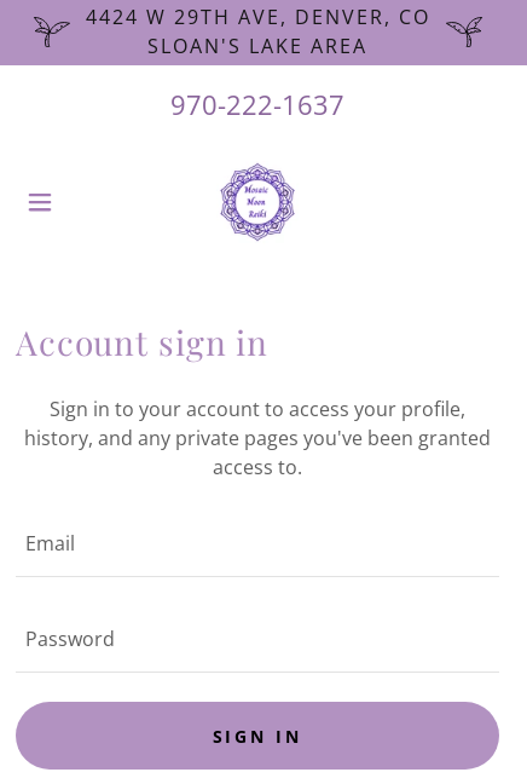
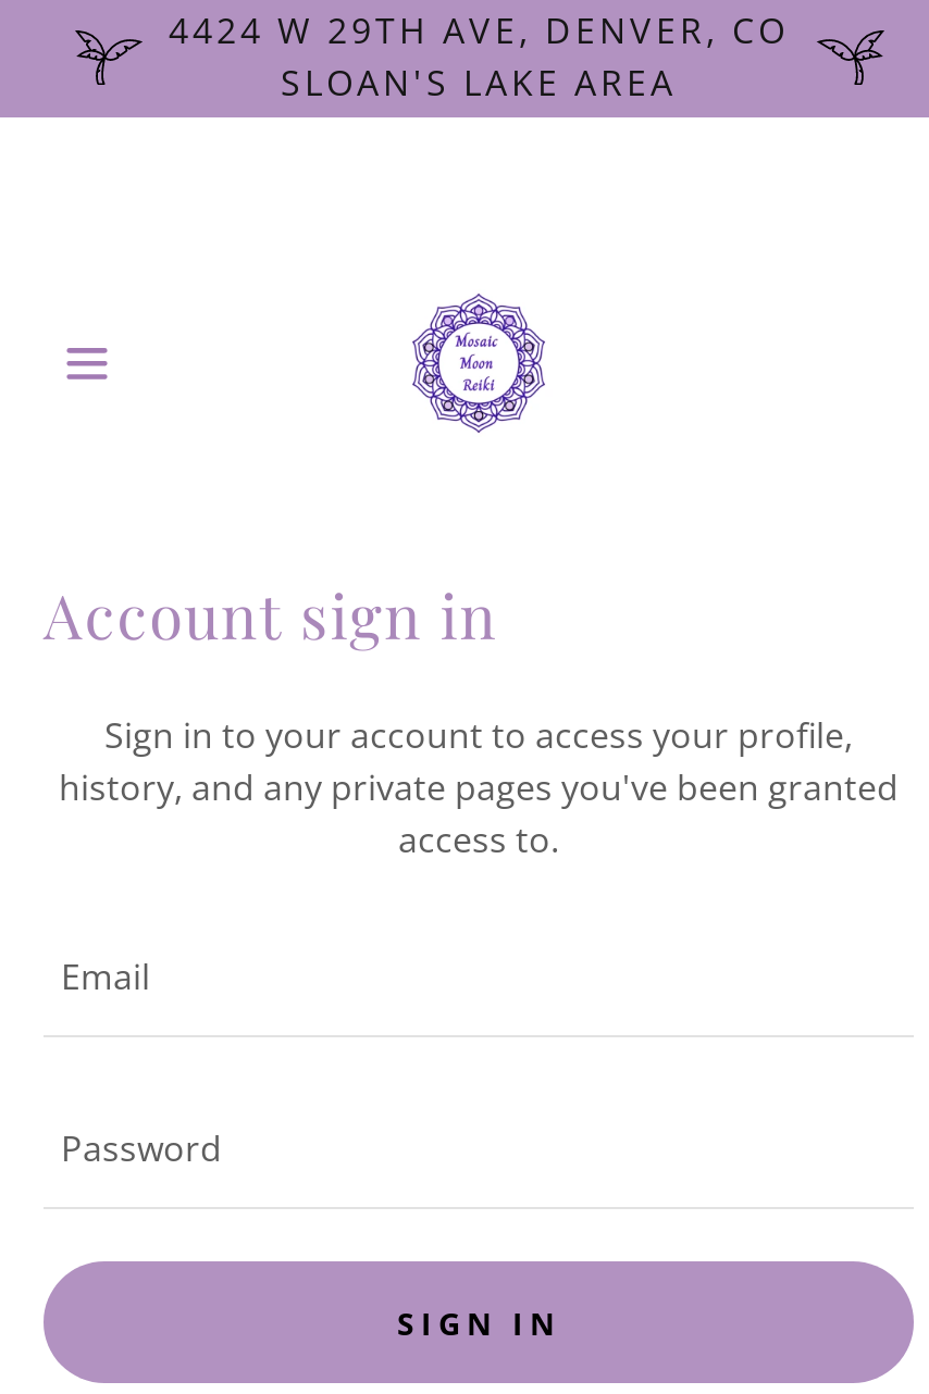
- 970-222-1637
